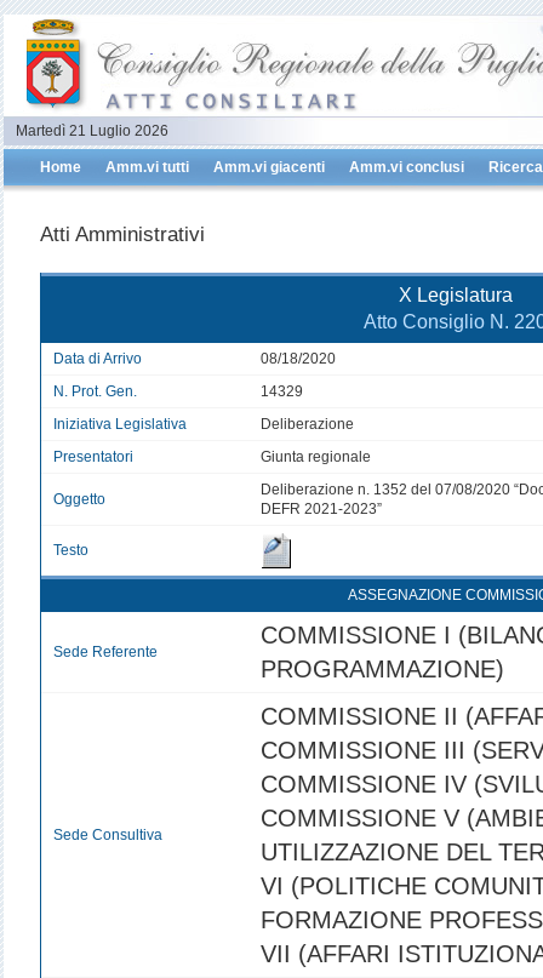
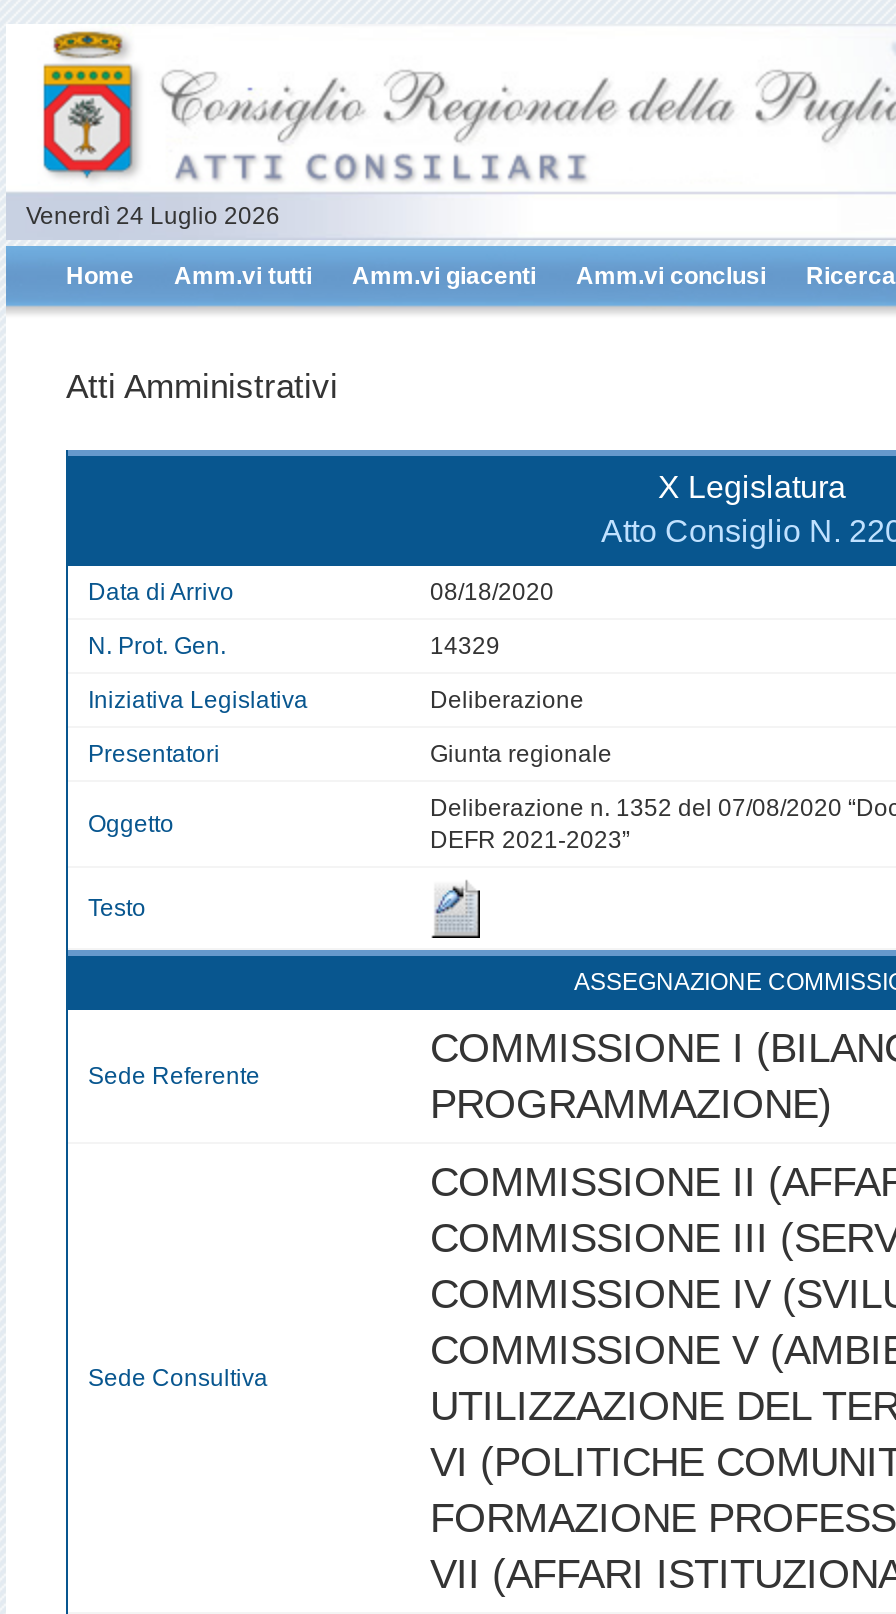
- Martedì 21 Luglio 2026
+ Venerdì 24 Luglio 2026
